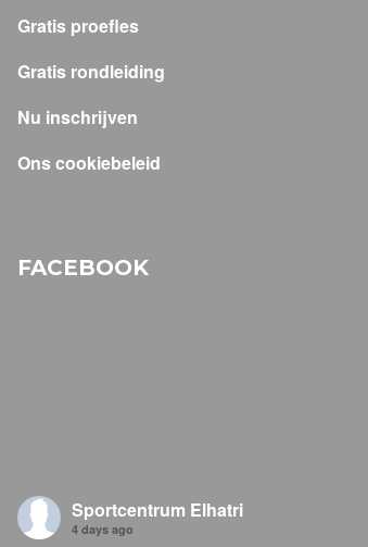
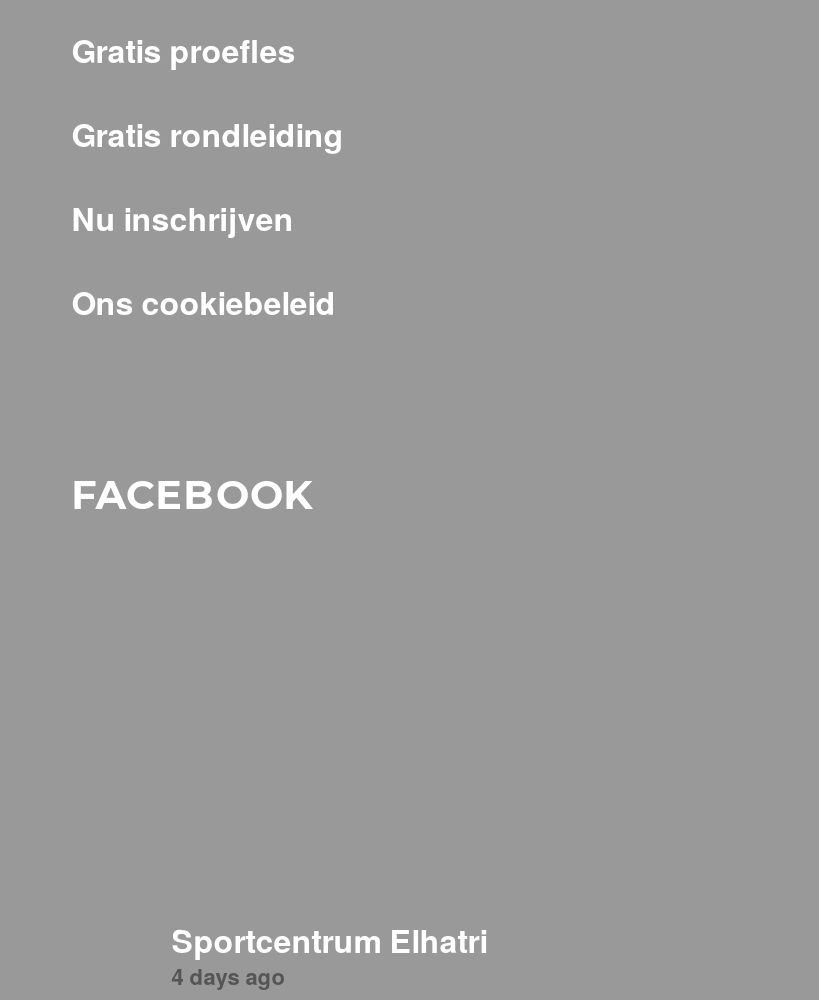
- [image]
